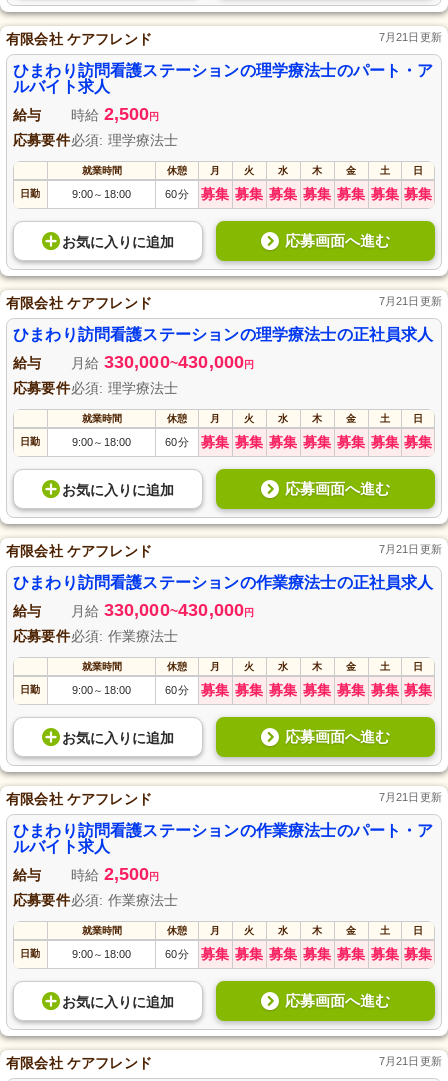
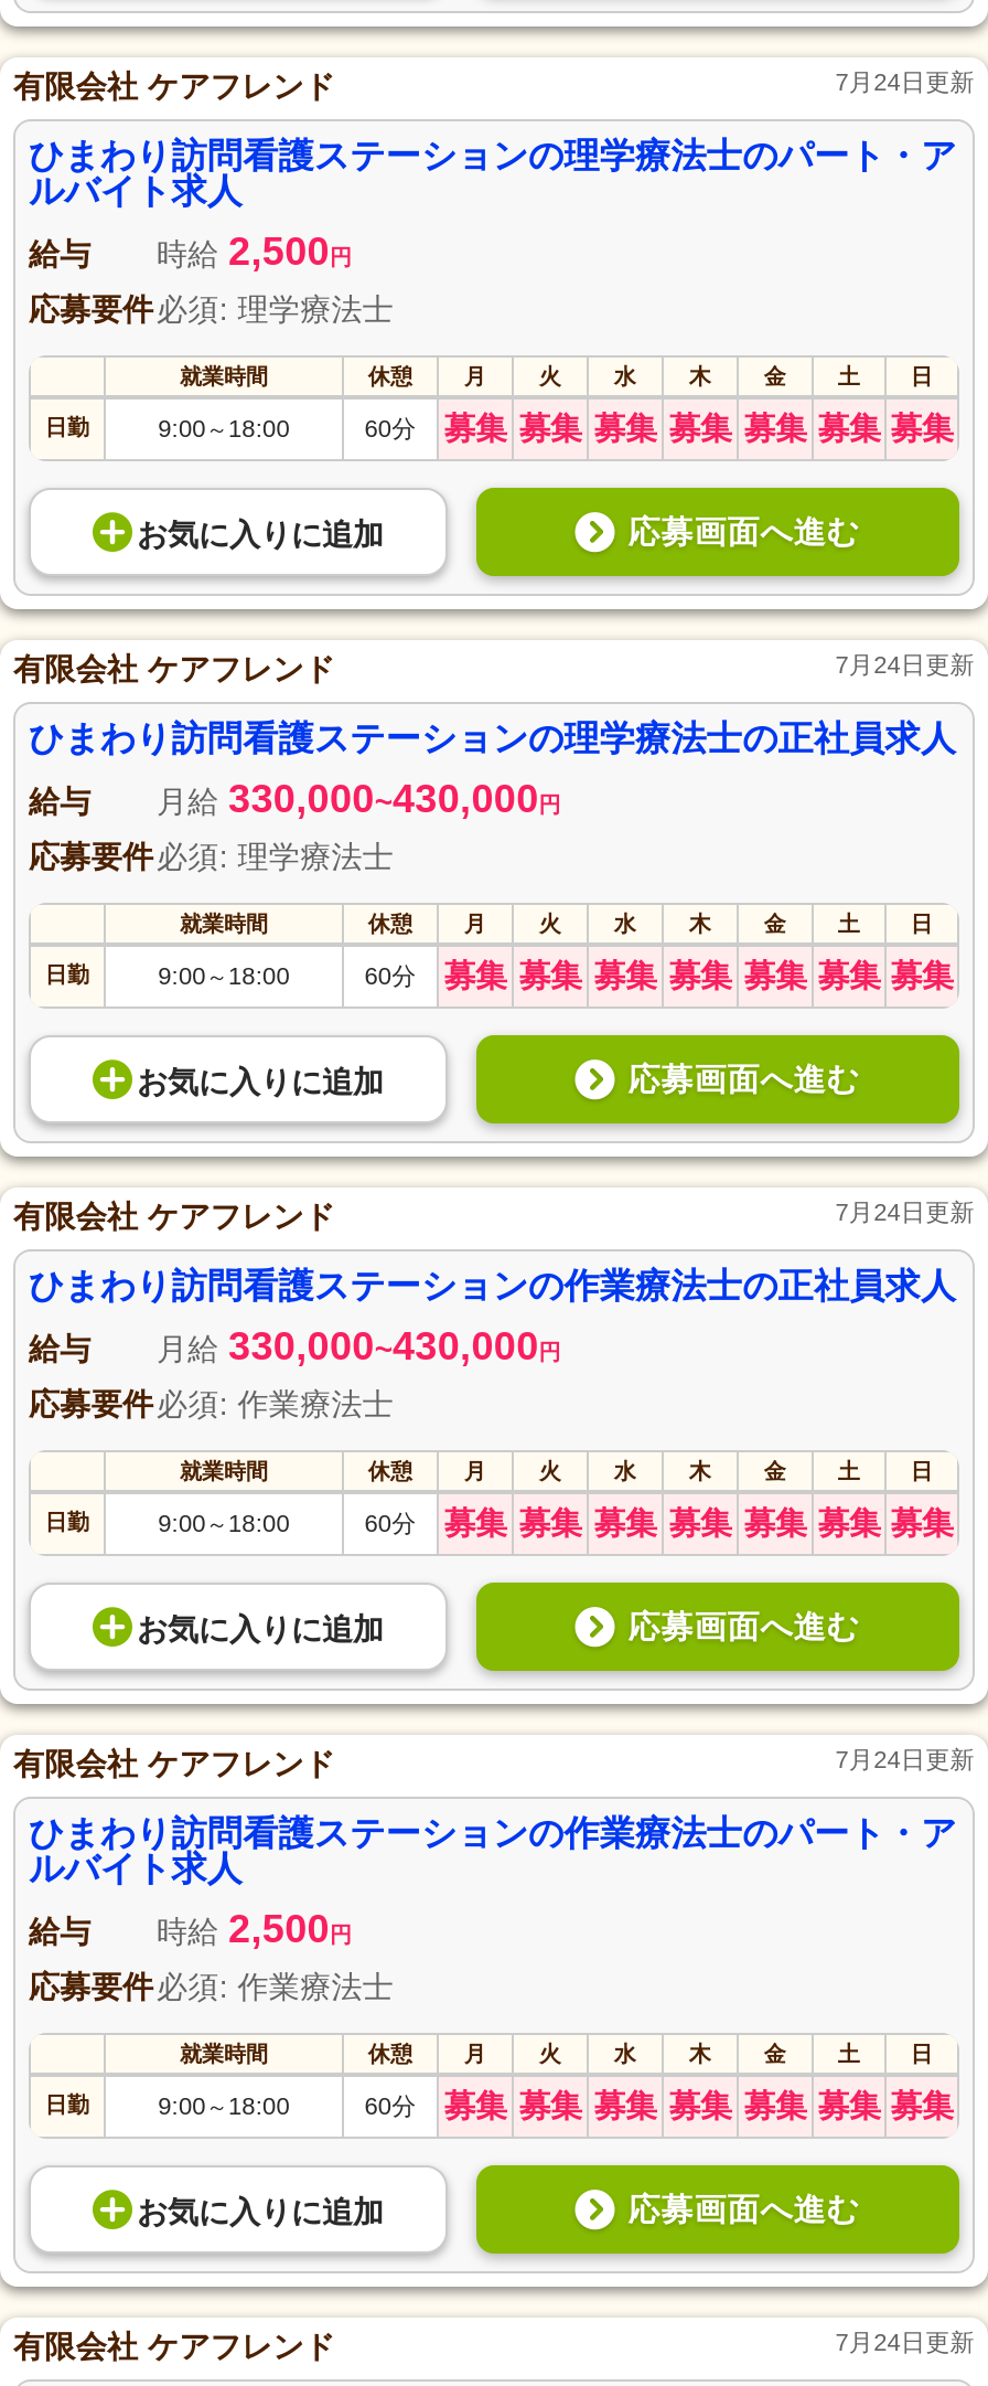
- 7月21日更新
+ 7月24日更新

- 7月21日更新
+ 7月24日更新

- 7月21日更新
+ 7月24日更新

- 7月21日更新
+ 7月24日更新

- 7月21日更新
+ 7月24日更新
